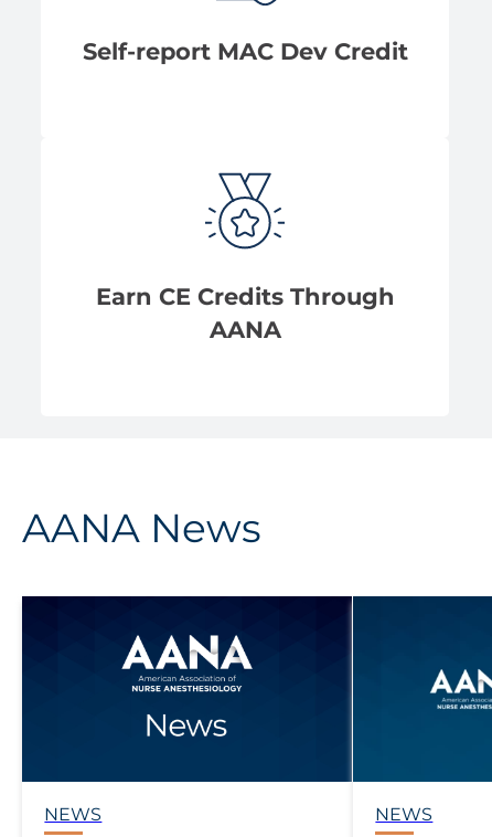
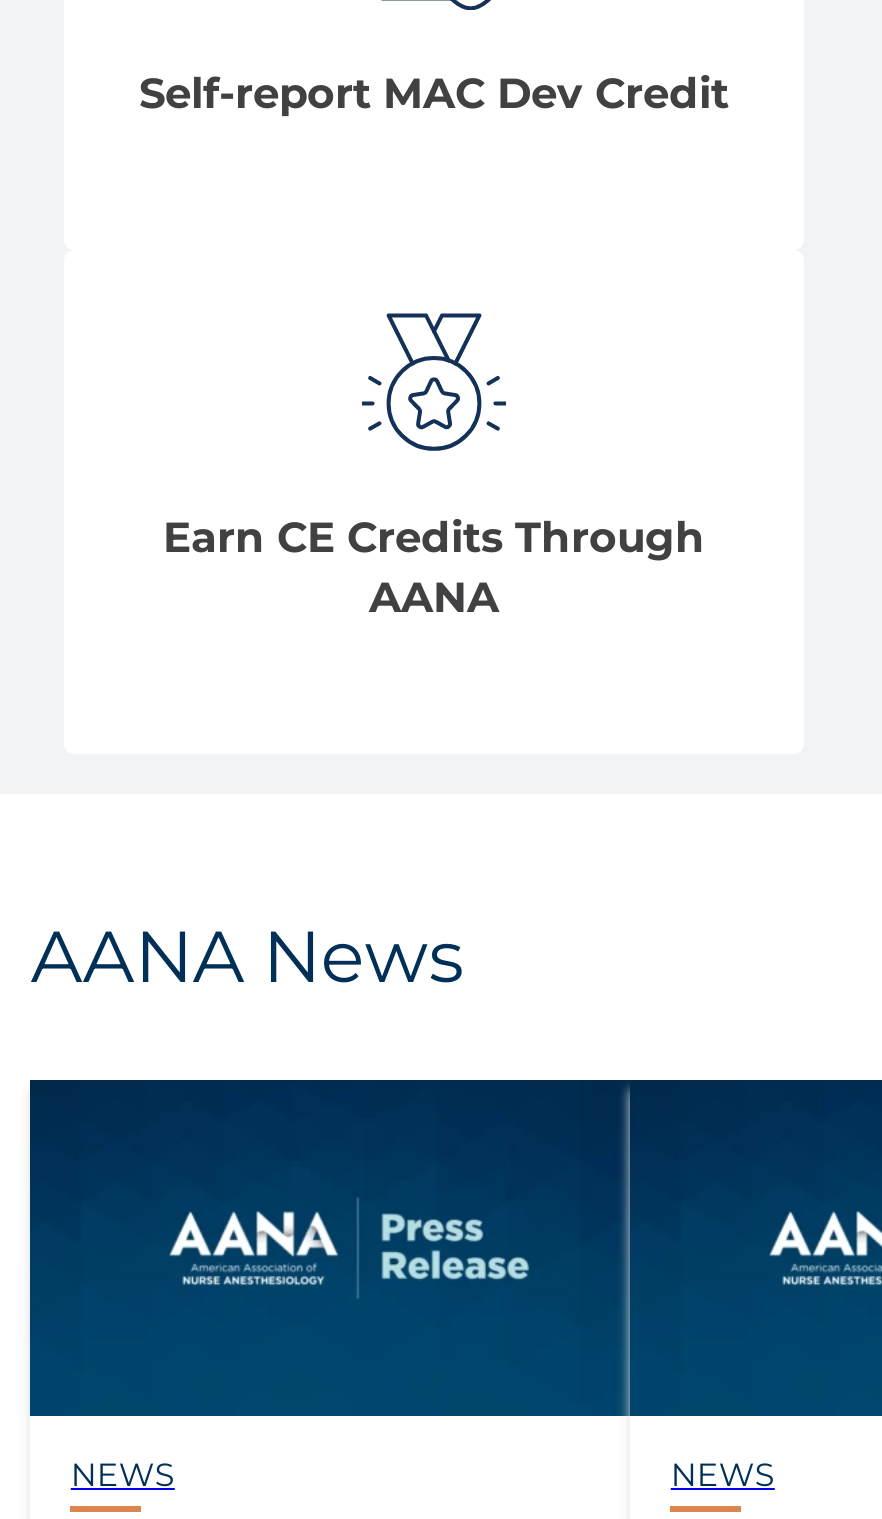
- [image]
+ [image]
